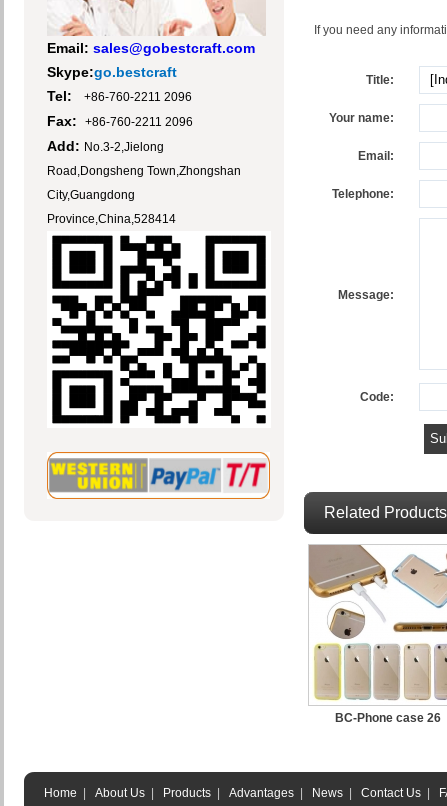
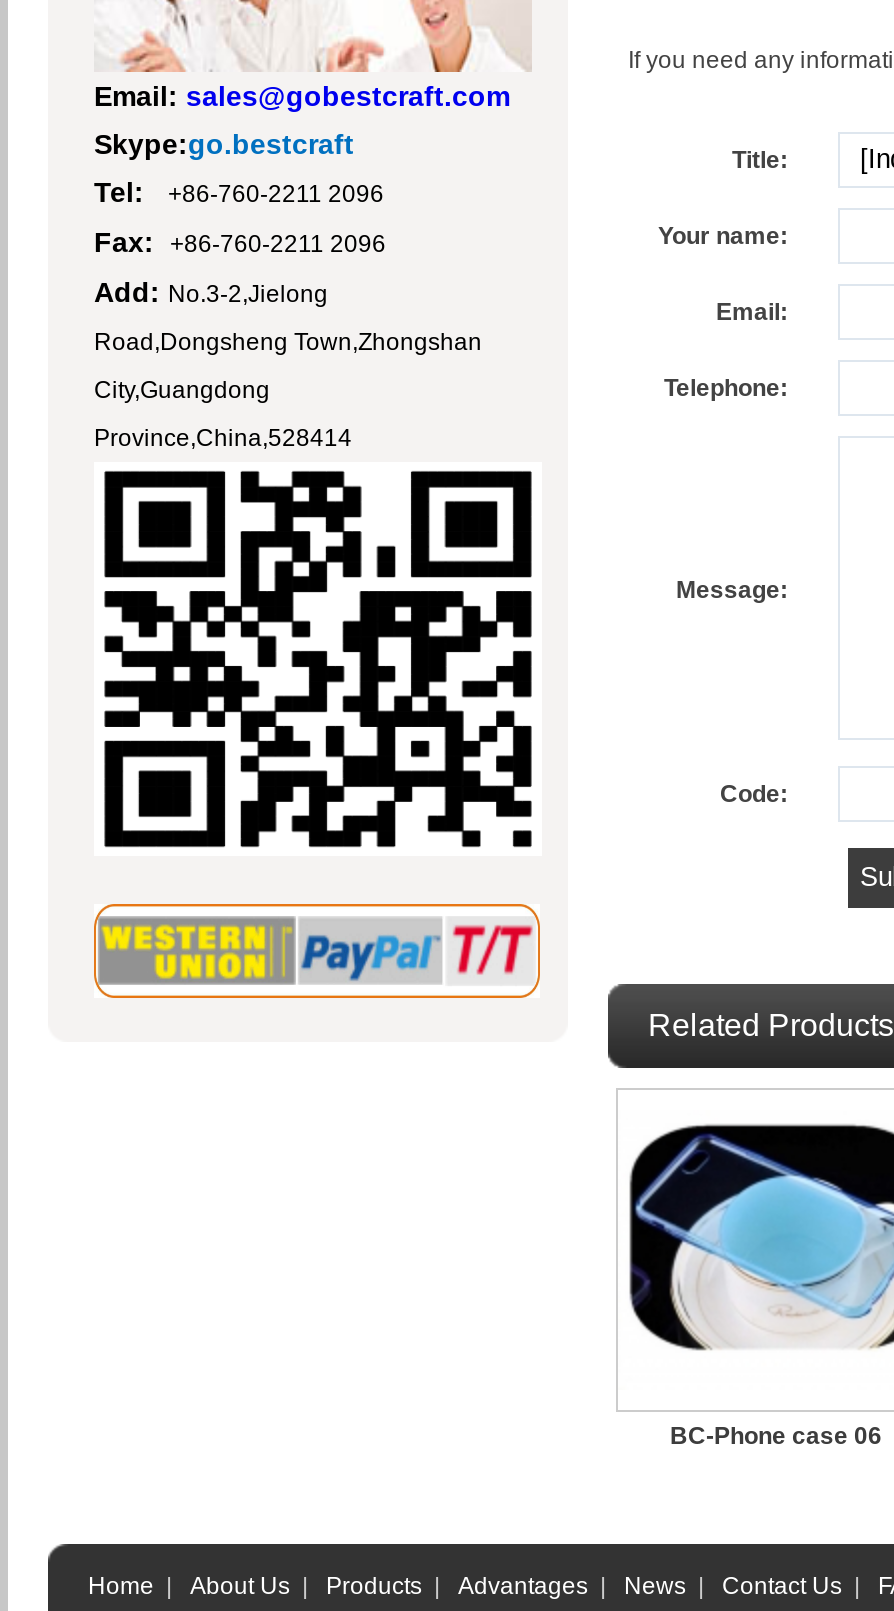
- [image]
- BC-Phone case 26
+ [image]
+ BC-Phone case 06
